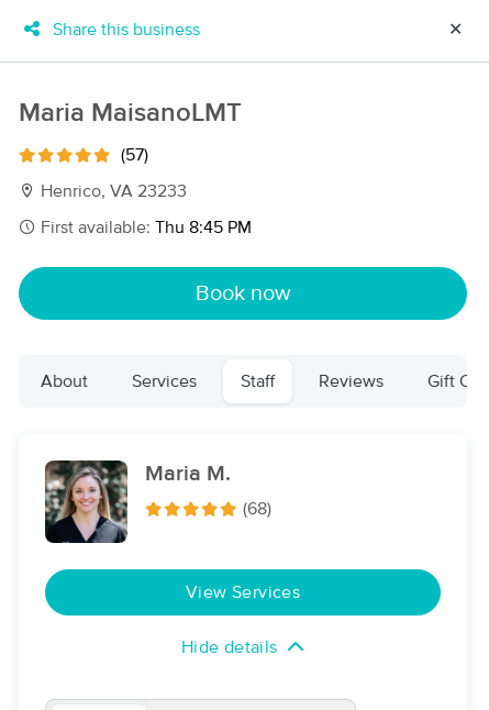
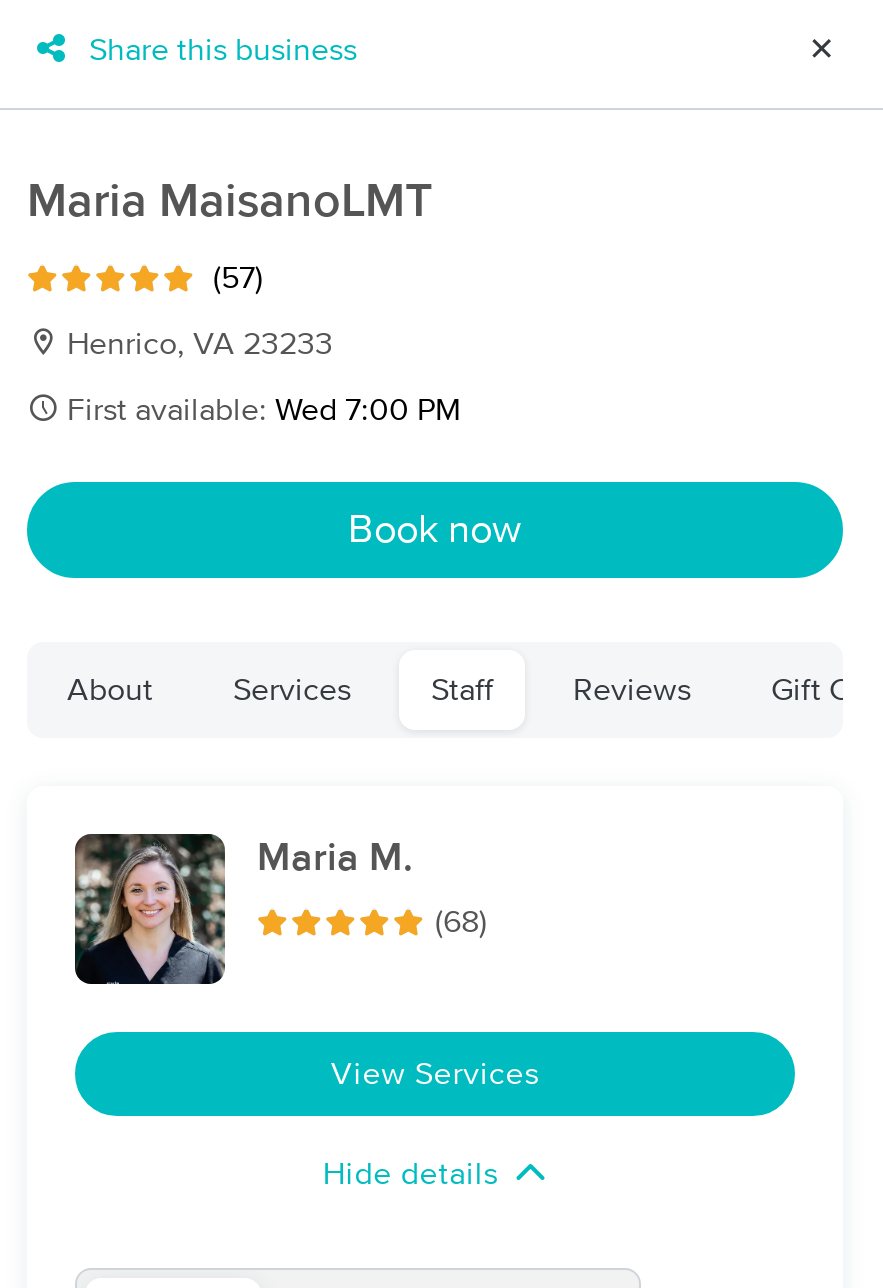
- First available: Thu 8:45 PM
+ First available: Wed 7:00 PM
